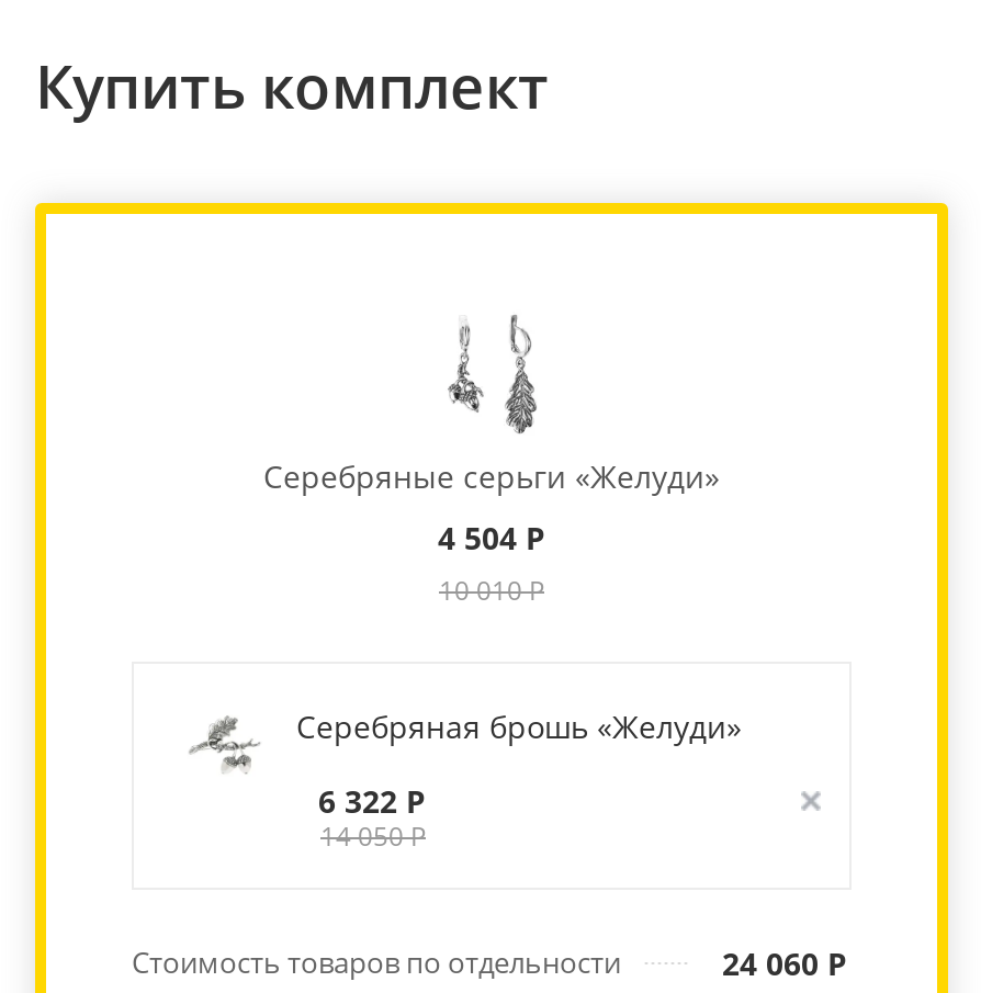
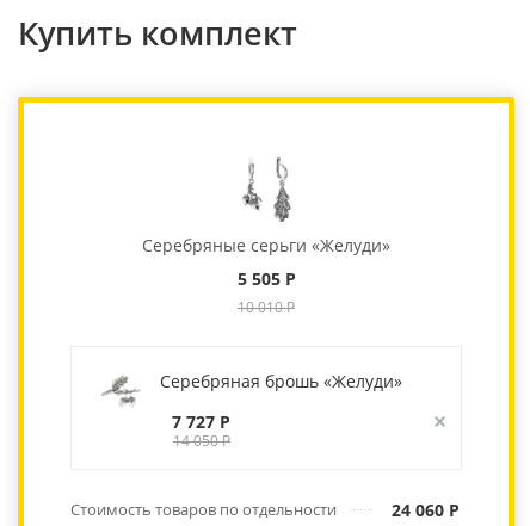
- 4 504 Р
+ 5 505 Р

- 6 322 Р
+ 7 727 Р
